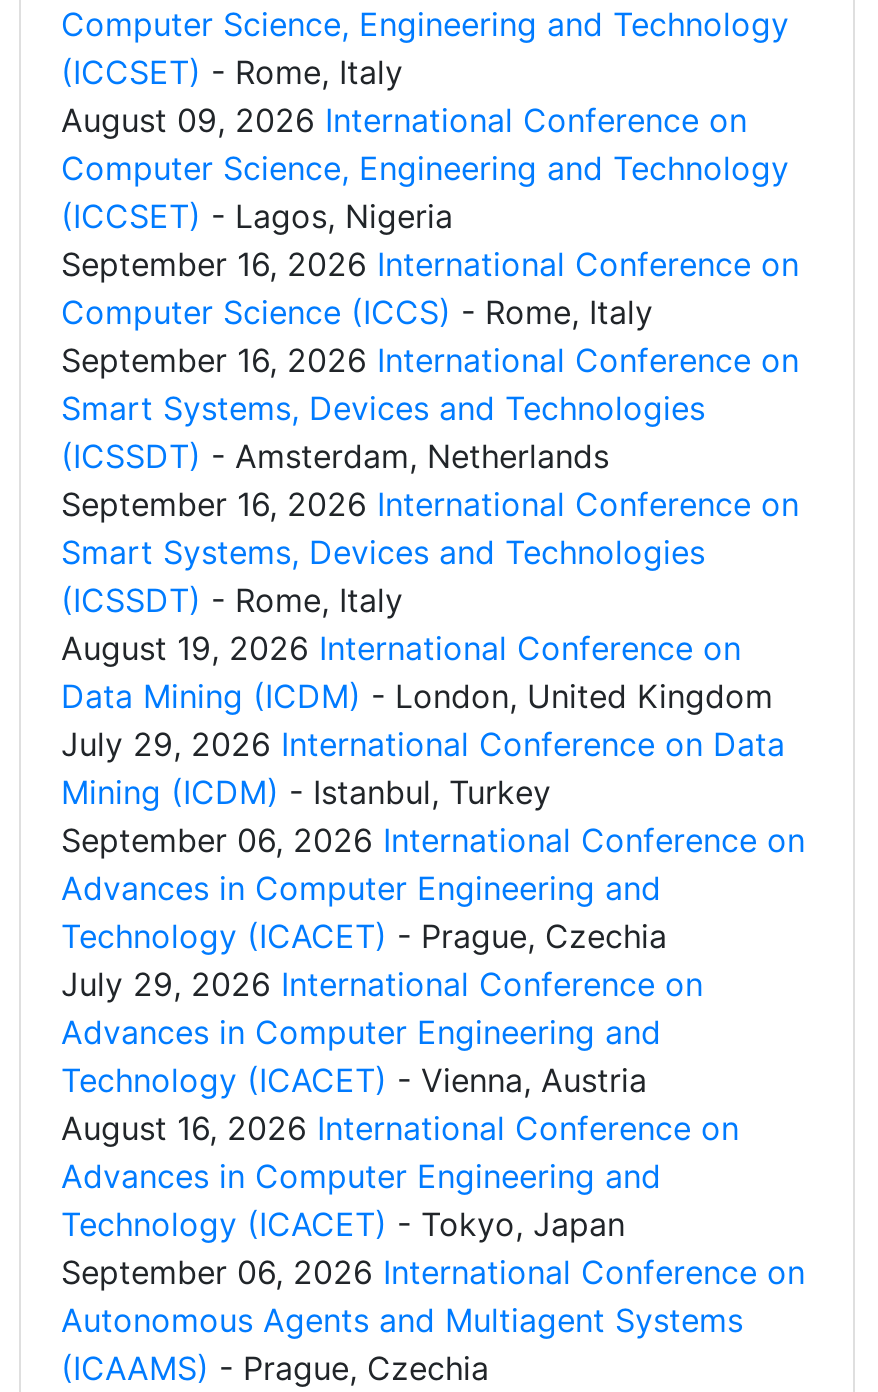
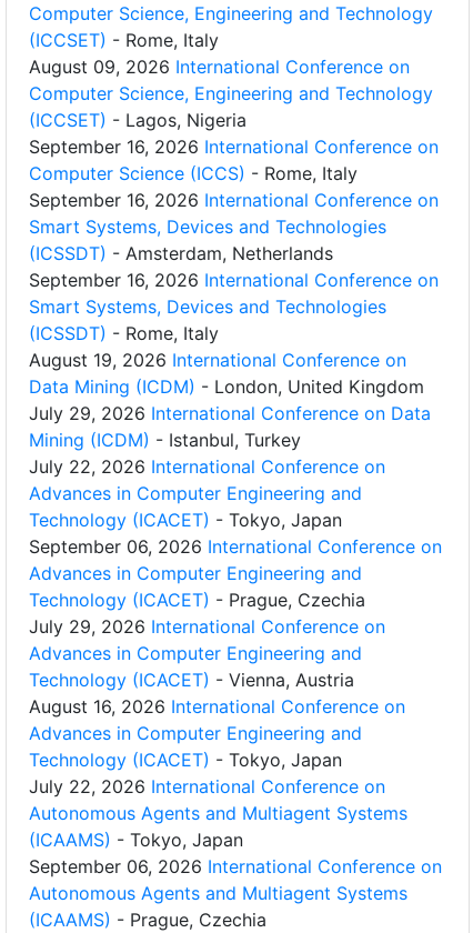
+ July 22, 2026 International Conference on
+ Advances in Computer Engineering and
+ Technology (ICACET) - Tokyo, Japan

+ July 22, 2026 International Conference on
+ Autonomous Agents and Multiagent Systems
+ (ICAAMS) - Tokyo, Japan
